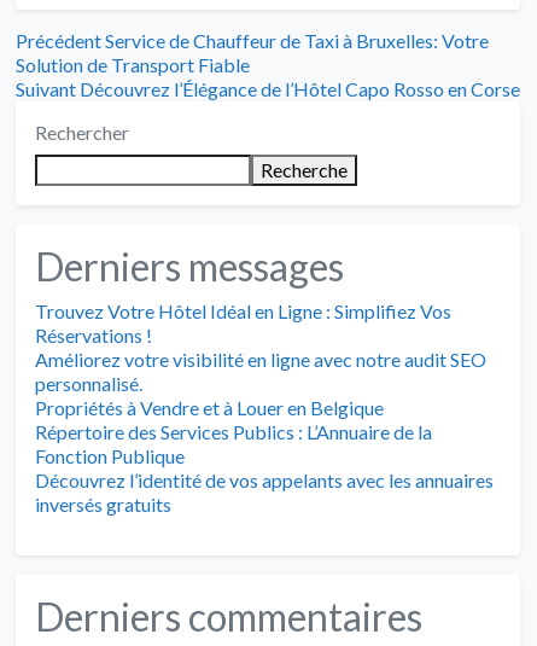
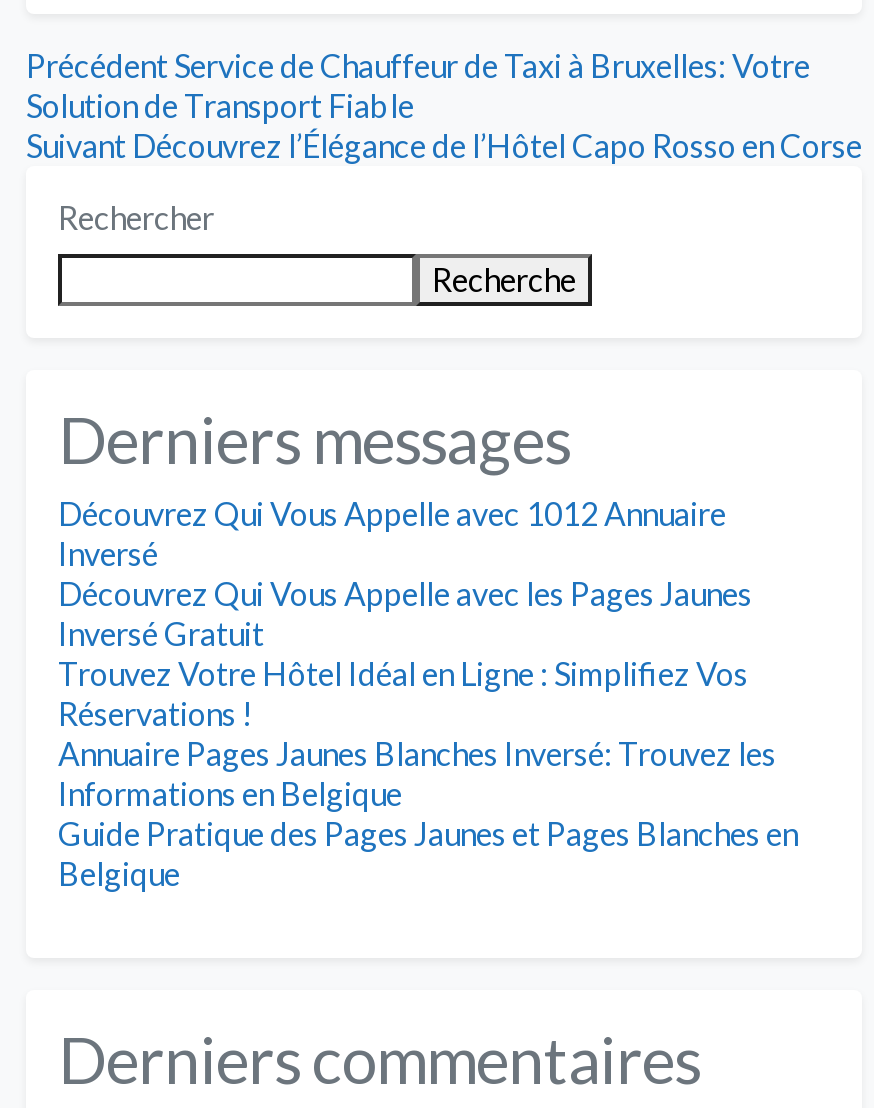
+ Découvrez Qui Vous Appelle avec 1012 Annuaire
+ Inversé
+ Découvrez Qui Vous Appelle avec les Pages Jaunes
+ Inversé Gratuit

moved down: Trouvez Votre Hôtel Idéal en Ligne : Simplifiez Vos | Réservations !

- Améliorez votre visibilité en ligne avec notre audit SEO
- personnalisé.
- Propriétés à Vendre et à Louer en Belgique
- Répertoire des Services Publics : L’Annuaire de la
- Fonction Publique
- Découvrez l’identité de vos appelants avec les annuaires
- inversés gratuits
+ Annuaire Pages Jaunes Blanches Inversé: Trouvez les
+ Informations en Belgique
+ Guide Pratique des Pages Jaunes et Pages Blanches en
+ Belgique
